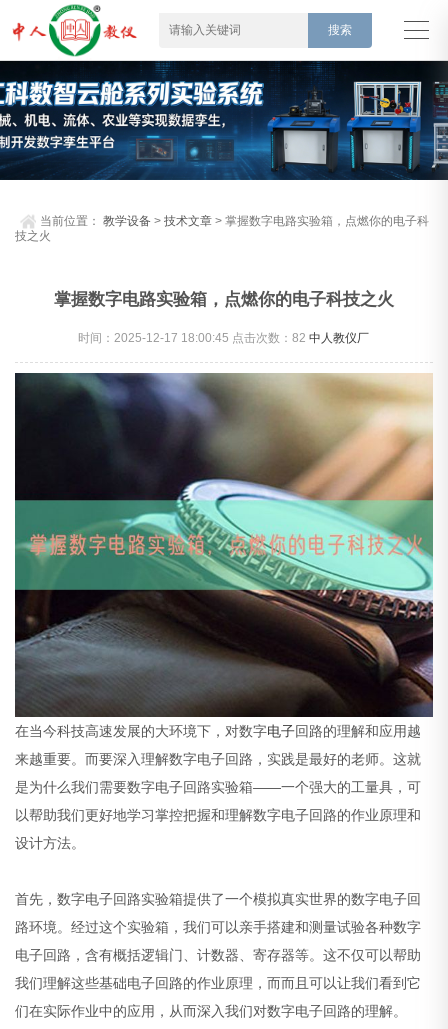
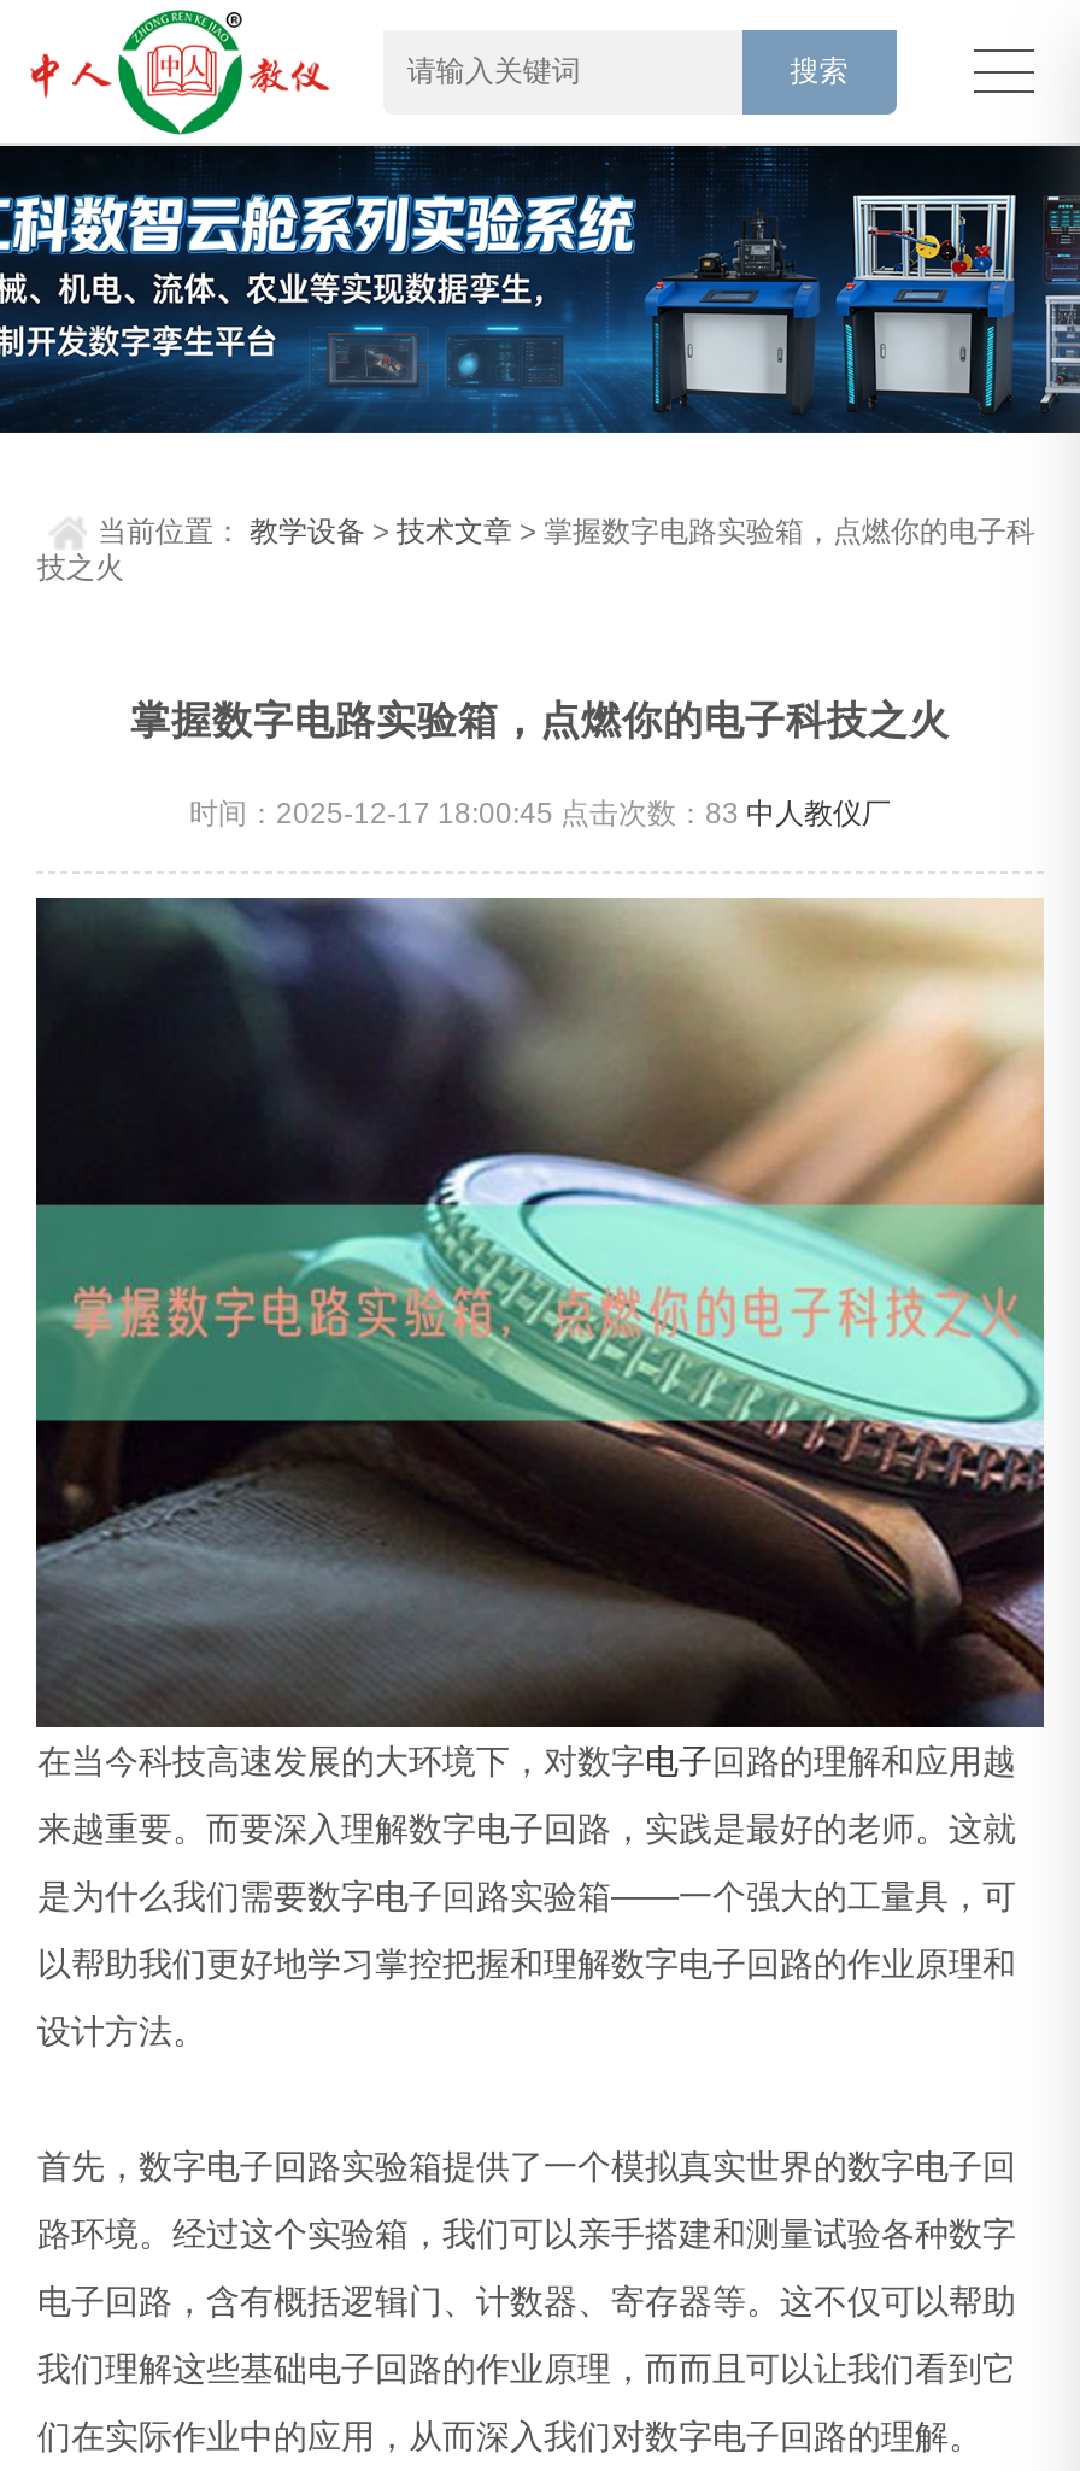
- 时间：2025-12-17 18:00:45 点击次数：82中人教仪厂
+ 时间：2025-12-17 18:00:45 点击次数：83中人教仪厂
